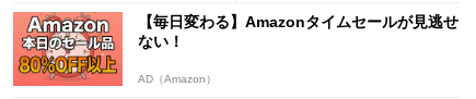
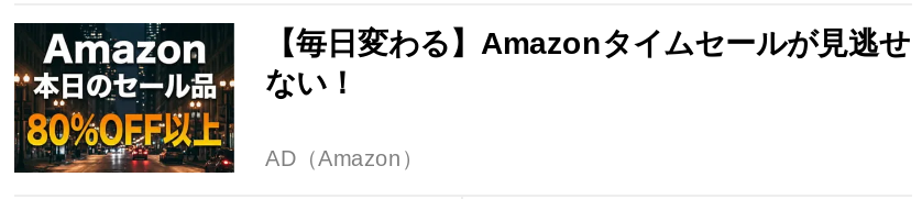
- [image]
+ [image]
